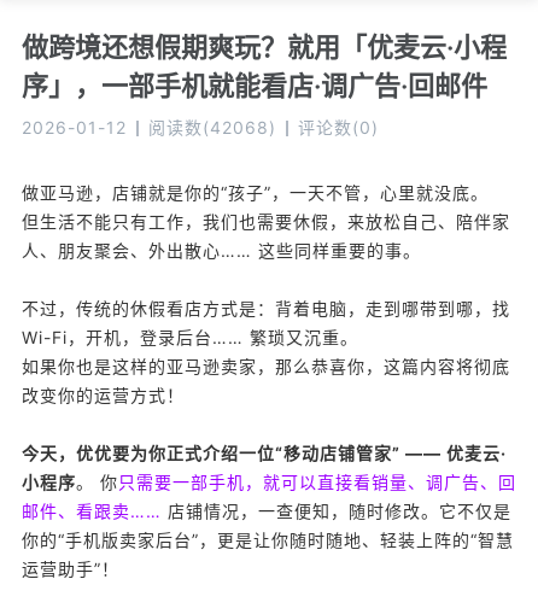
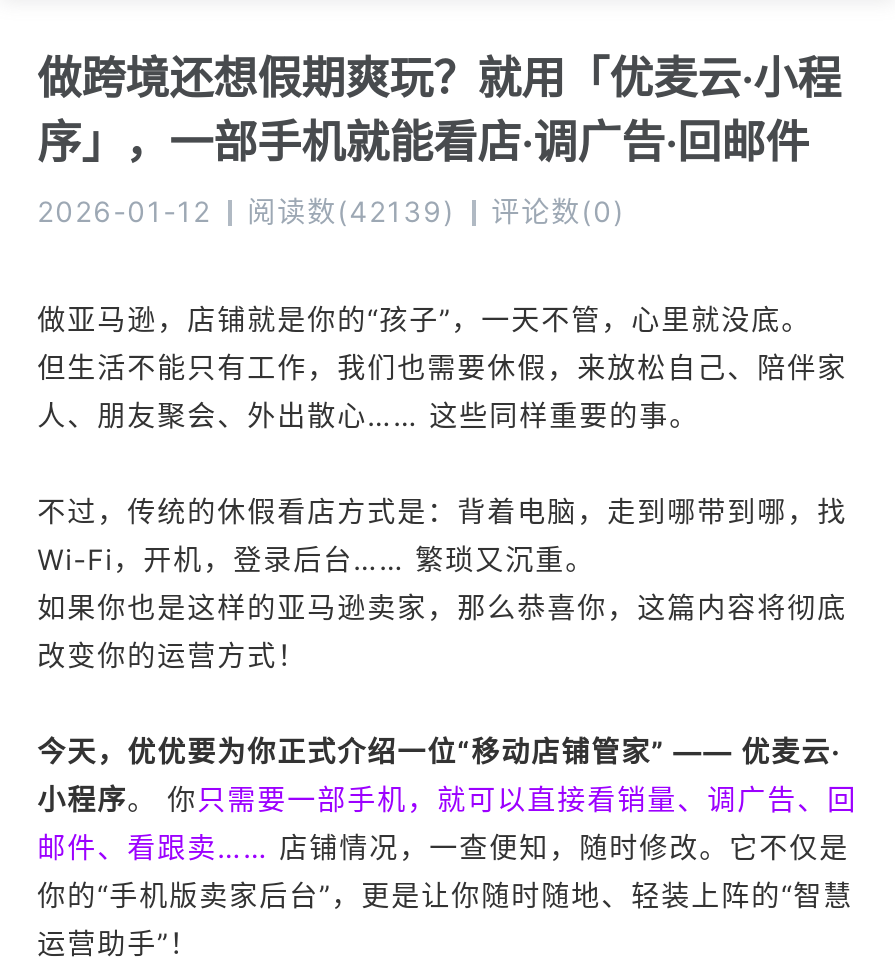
- 2026-01-12 阅读数(42068) 评论数(0)
+ 2026-01-12 阅读数(42139) 评论数(0)
